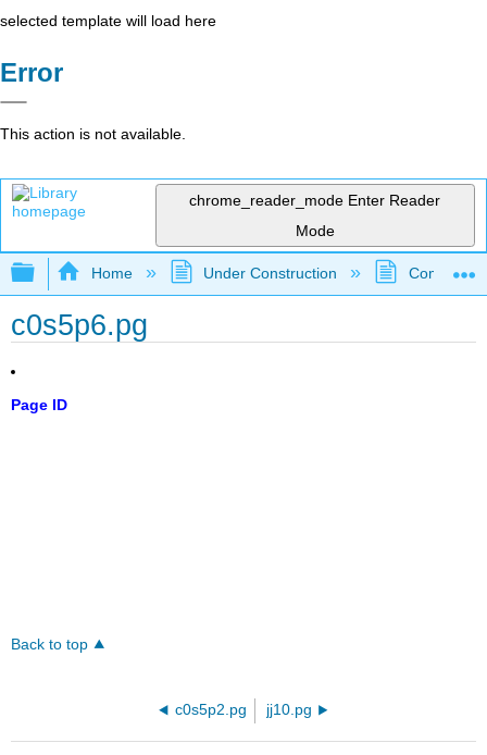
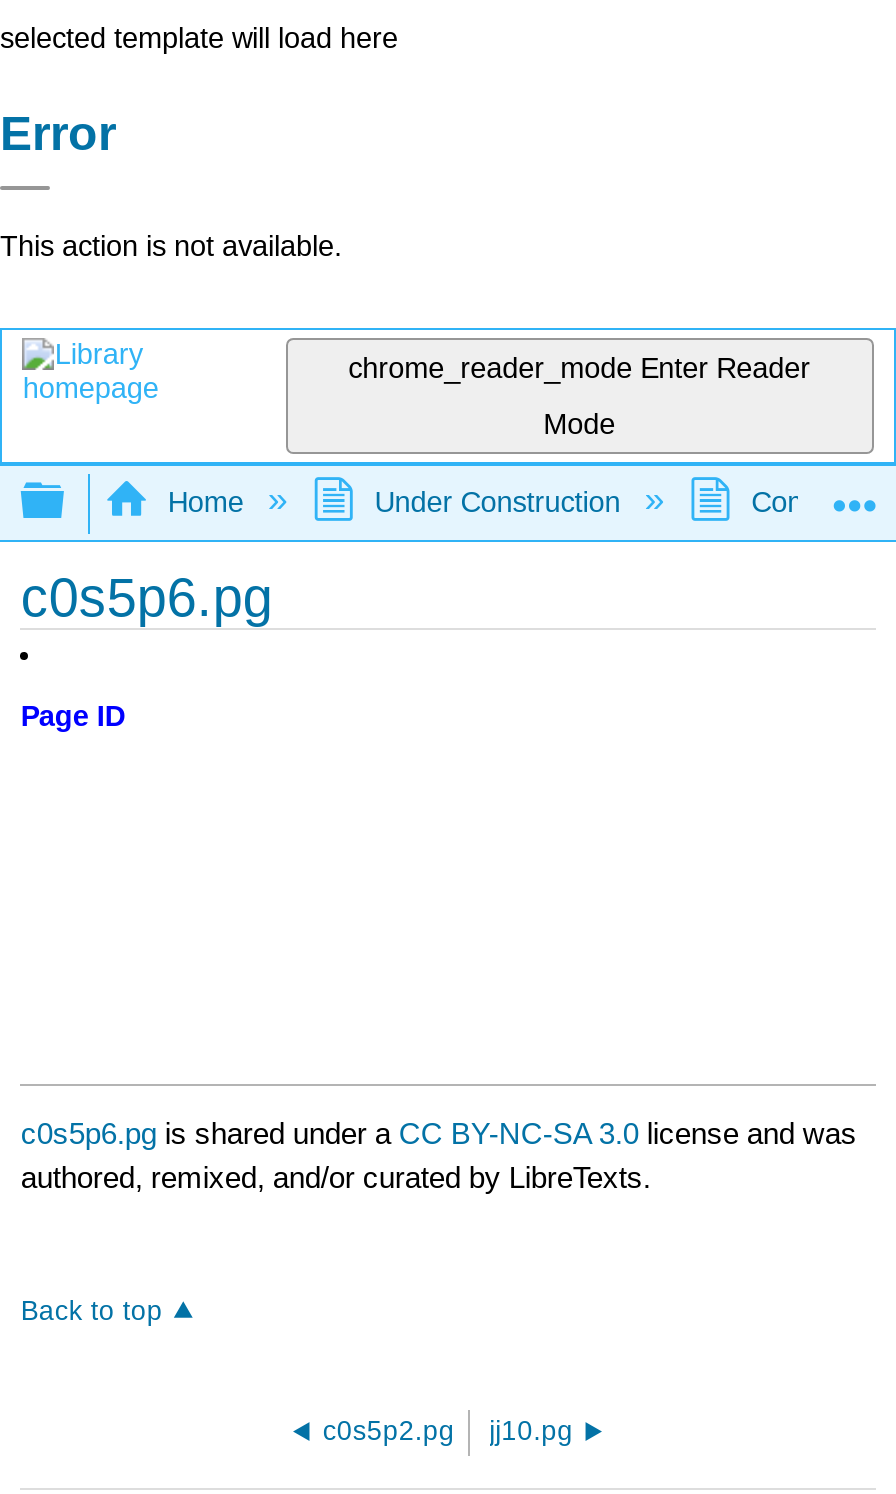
+ c0s5p6.pg is shared under a CC BY-NC-SA 3.0 license and was
+ authored, remixed, and/or curated by LibreTexts.
